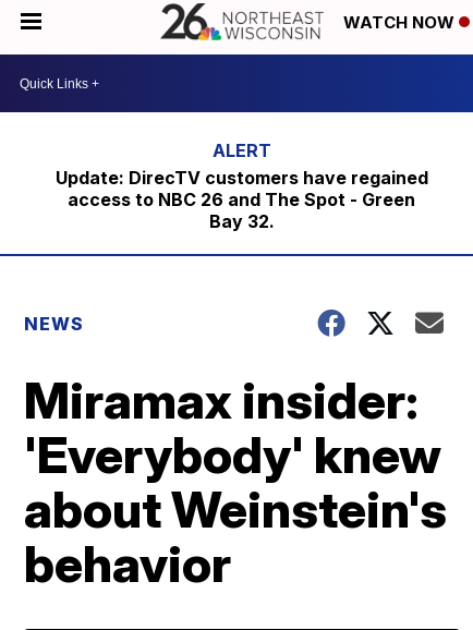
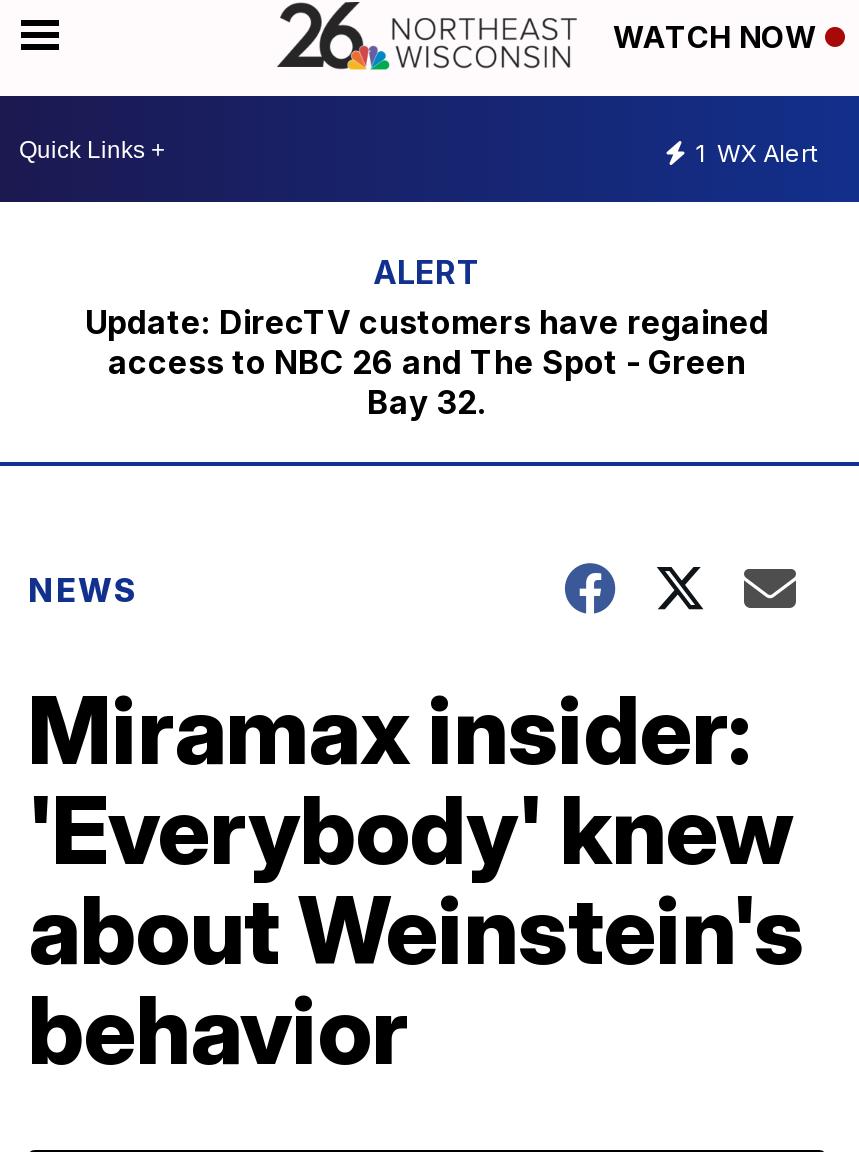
+ 1 WX Alert
